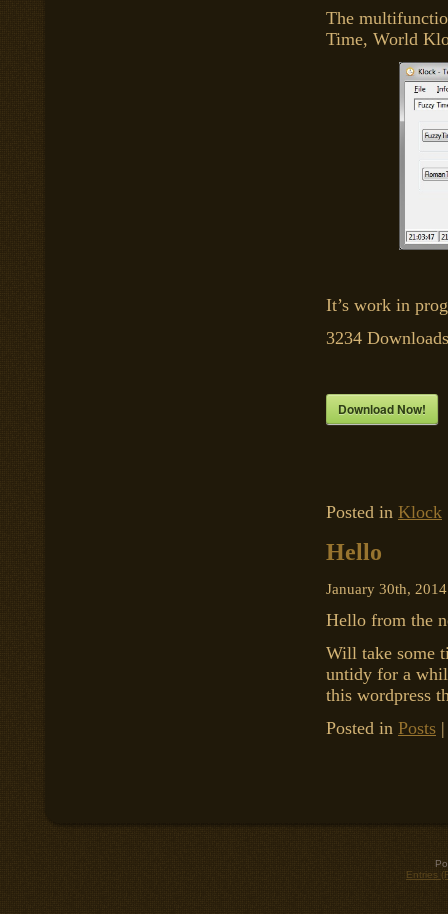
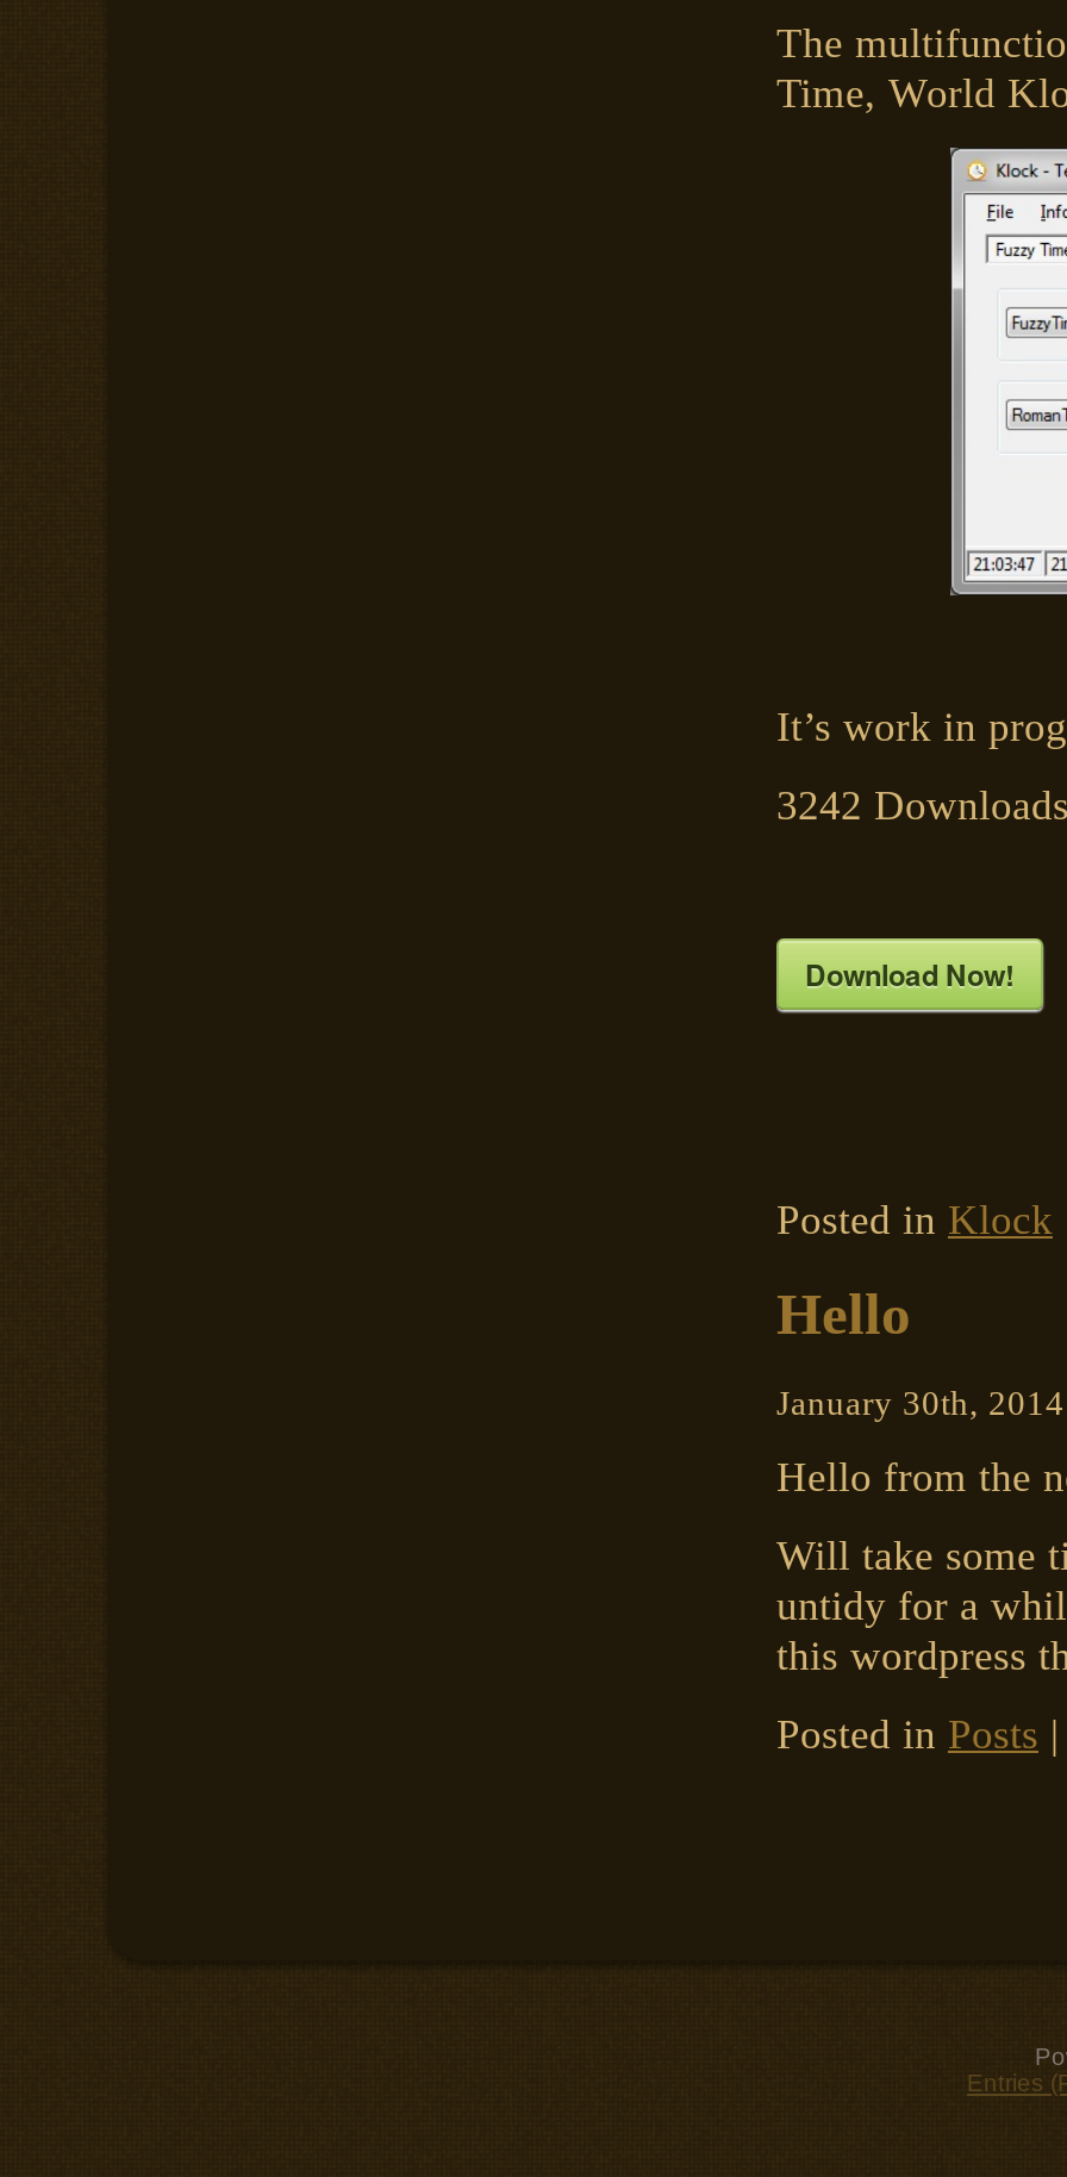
- 3234 Downloads
+ 3242 Downloads
